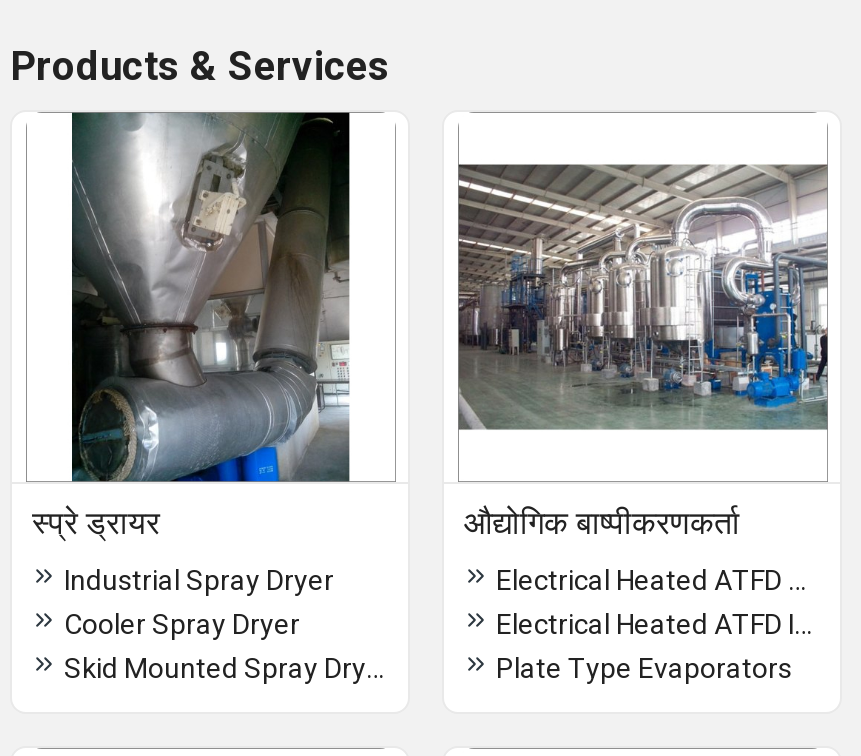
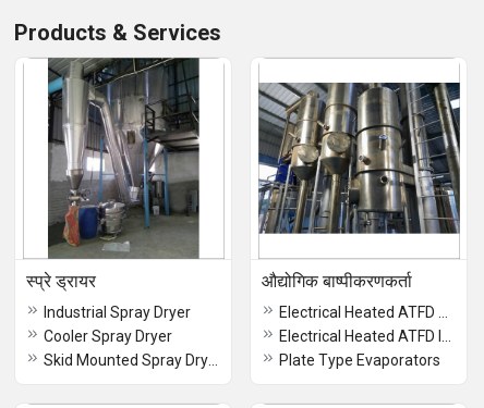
- [image]
+ [image]

- [image]
+ [image]
